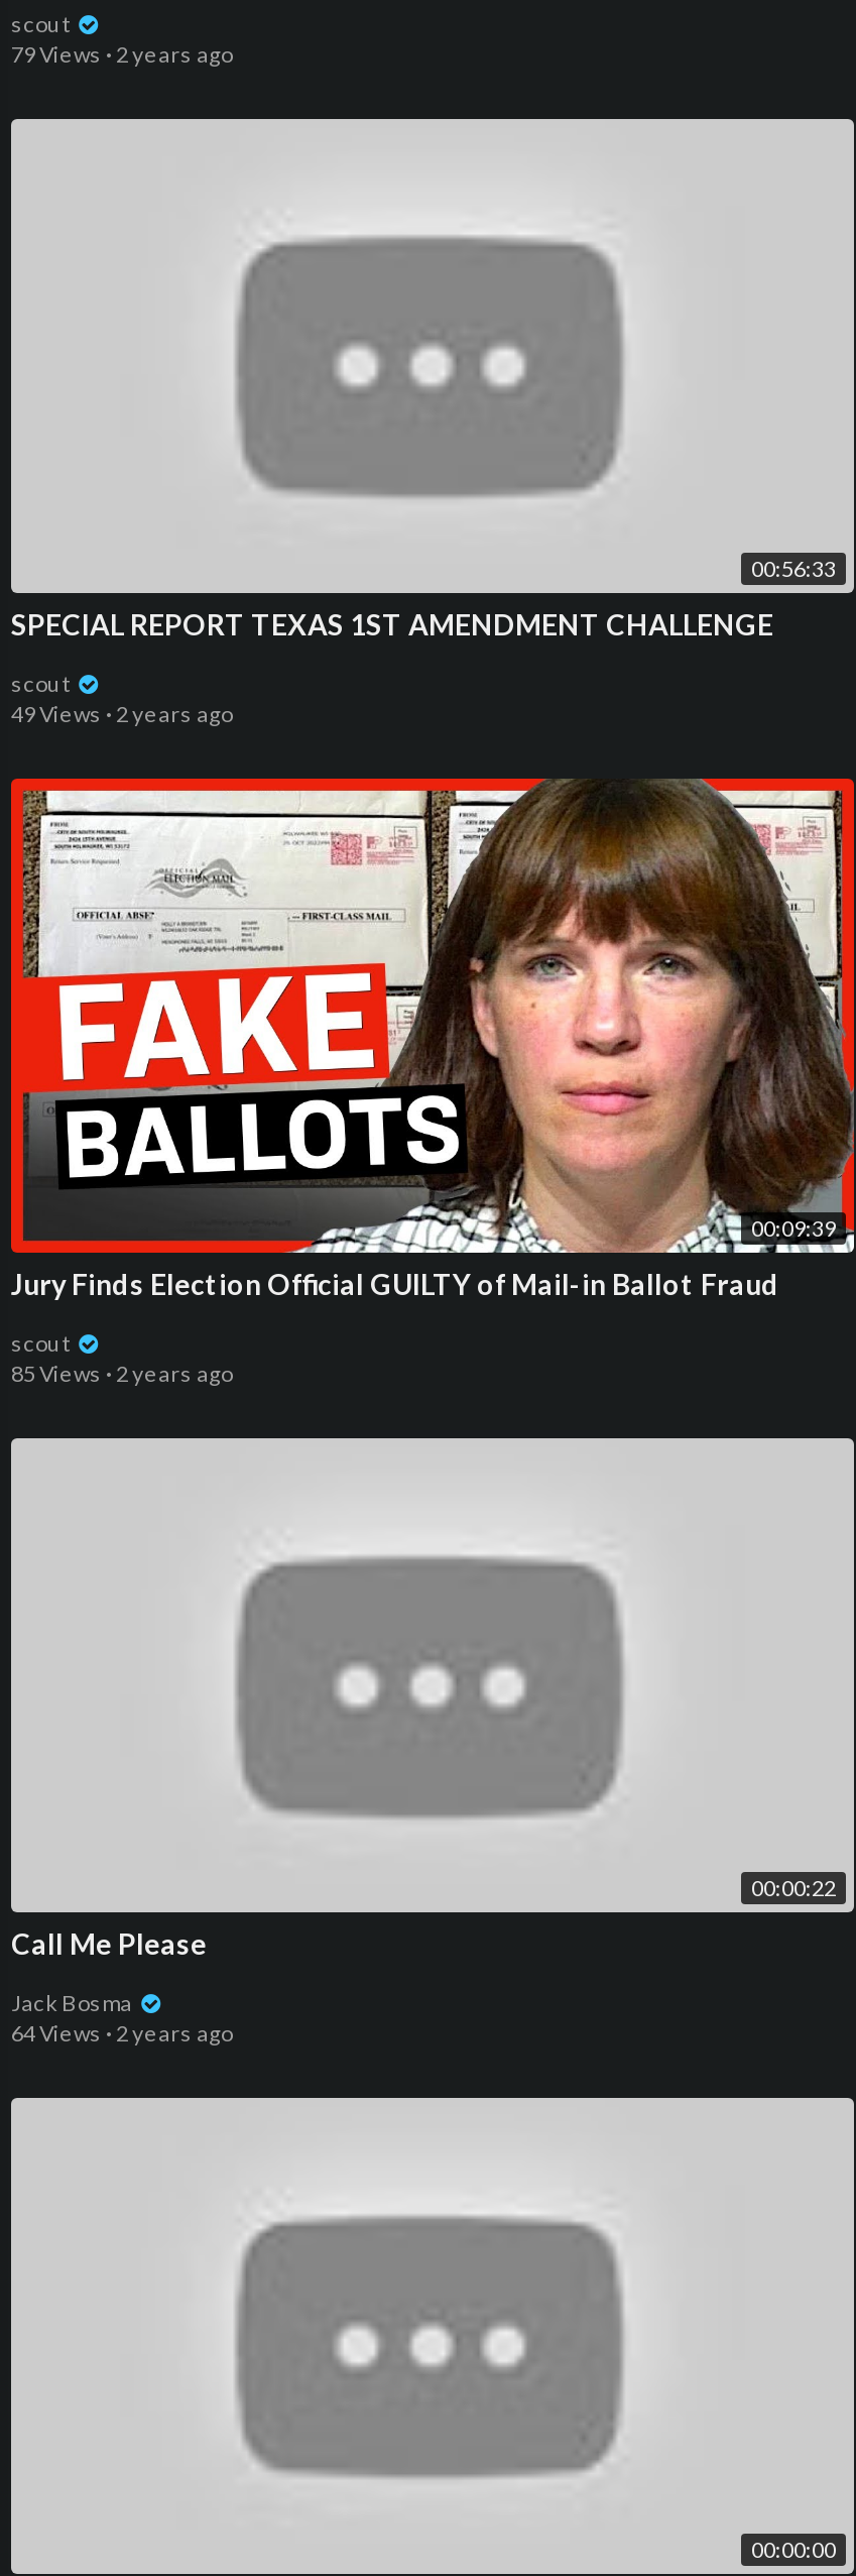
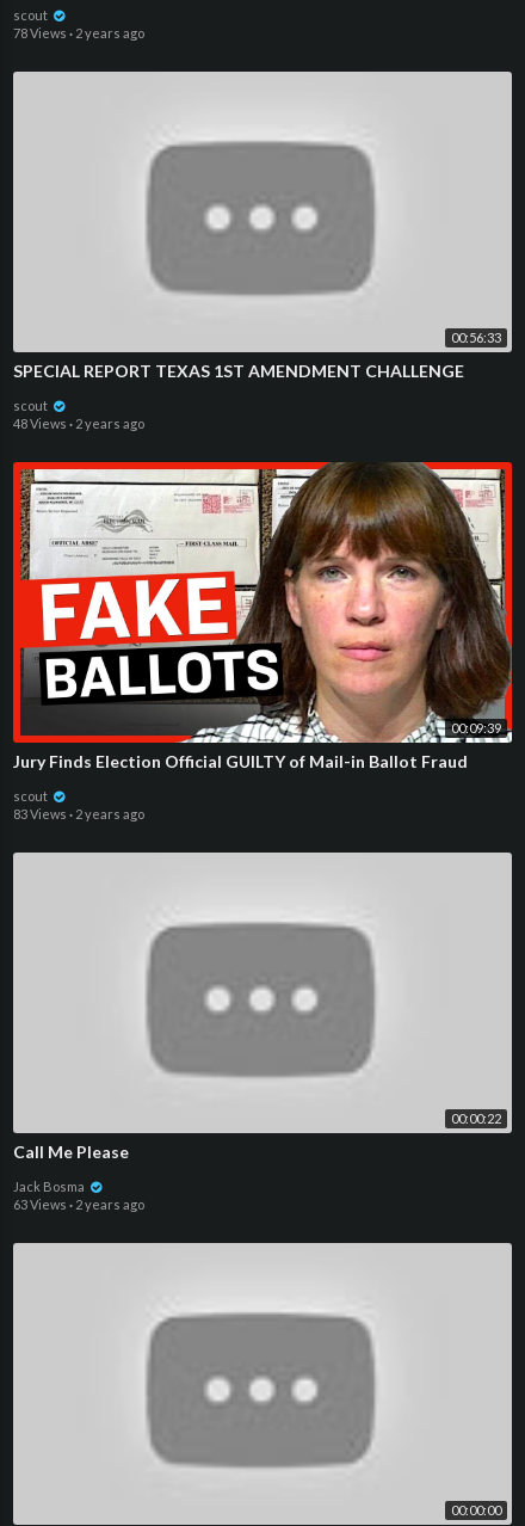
- 79 Views · 2 years ago
+ 78 Views · 2 years ago

- 49 Views · 2 years ago
+ 48 Views · 2 years ago

- 85 Views · 2 years ago
+ 83 Views · 2 years ago

- 64 Views · 2 years ago
+ 63 Views · 2 years ago
